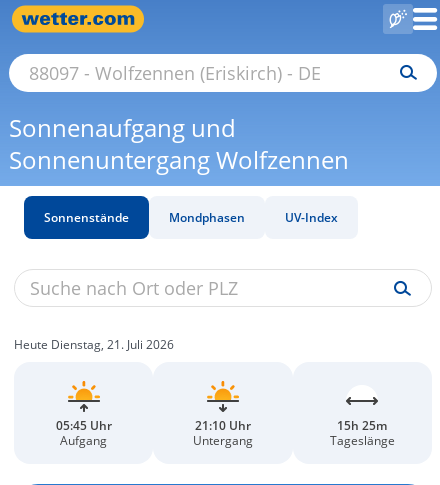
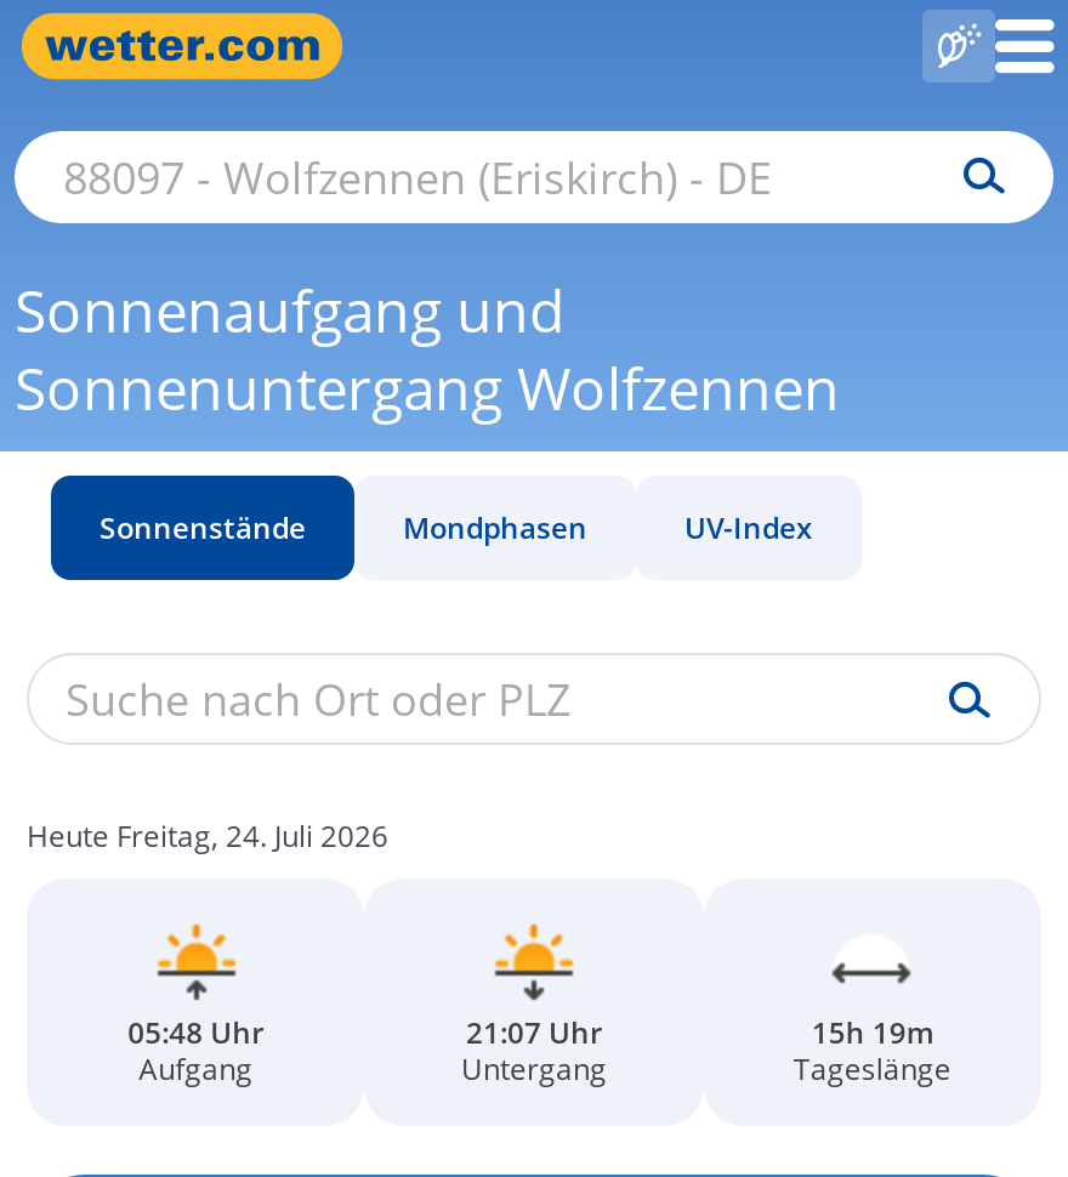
- Heute Dienstag, 21. Juli 2026
+ Heute Freitag, 24. Juli 2026

- 05:45 Uhr
+ 05:48 Uhr

- 21:10 Uhr
+ 21:07 Uhr

- 15h 25m
+ 15h 19m
